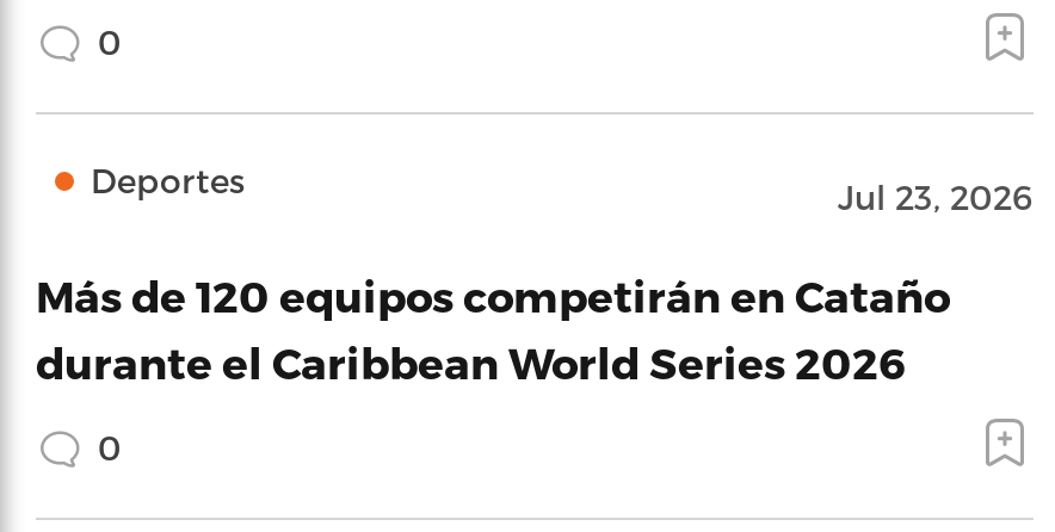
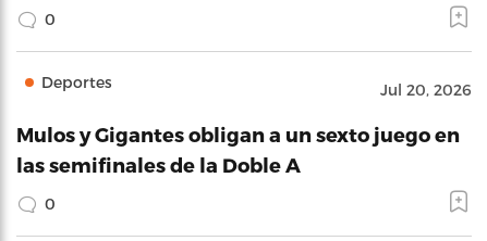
- Jul 23, 2026
+ Jul 20, 2026

- Más de 120 equipos competirán en Cataño
- durante el Caribbean World Series 2026
+ Mulos y Gigantes obligan a un sexto juego en
+ las semifinales de la Doble A
